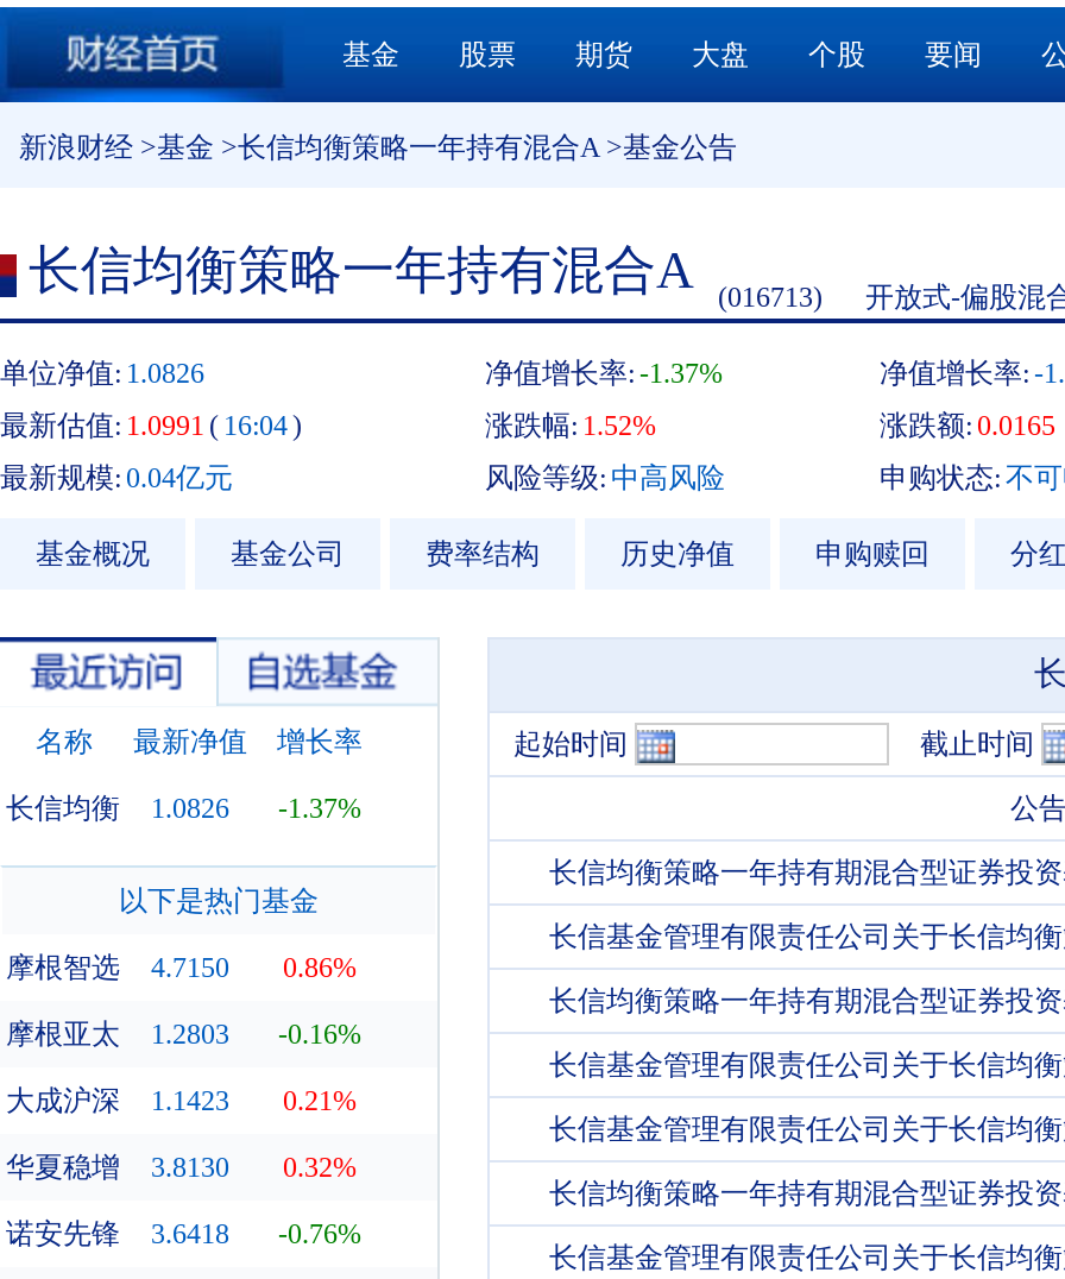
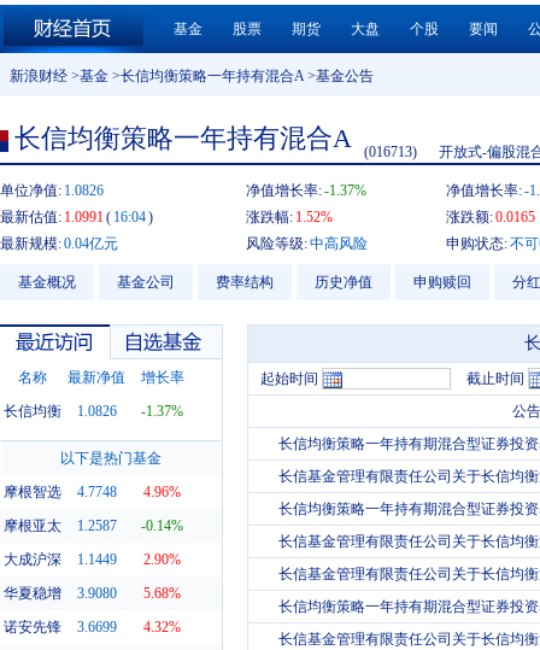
- 4.7150
+ 4.7748

- 0.86%
+ 4.96%

- 1.2803
+ 1.2587

- -0.16%
+ -0.14%

- 1.1423
+ 1.1449

- 0.21%
+ 2.90%

- 3.8130
+ 3.9080

- 0.32%
+ 5.68%

- 3.6418
+ 3.6699

- -0.76%
+ 4.32%
